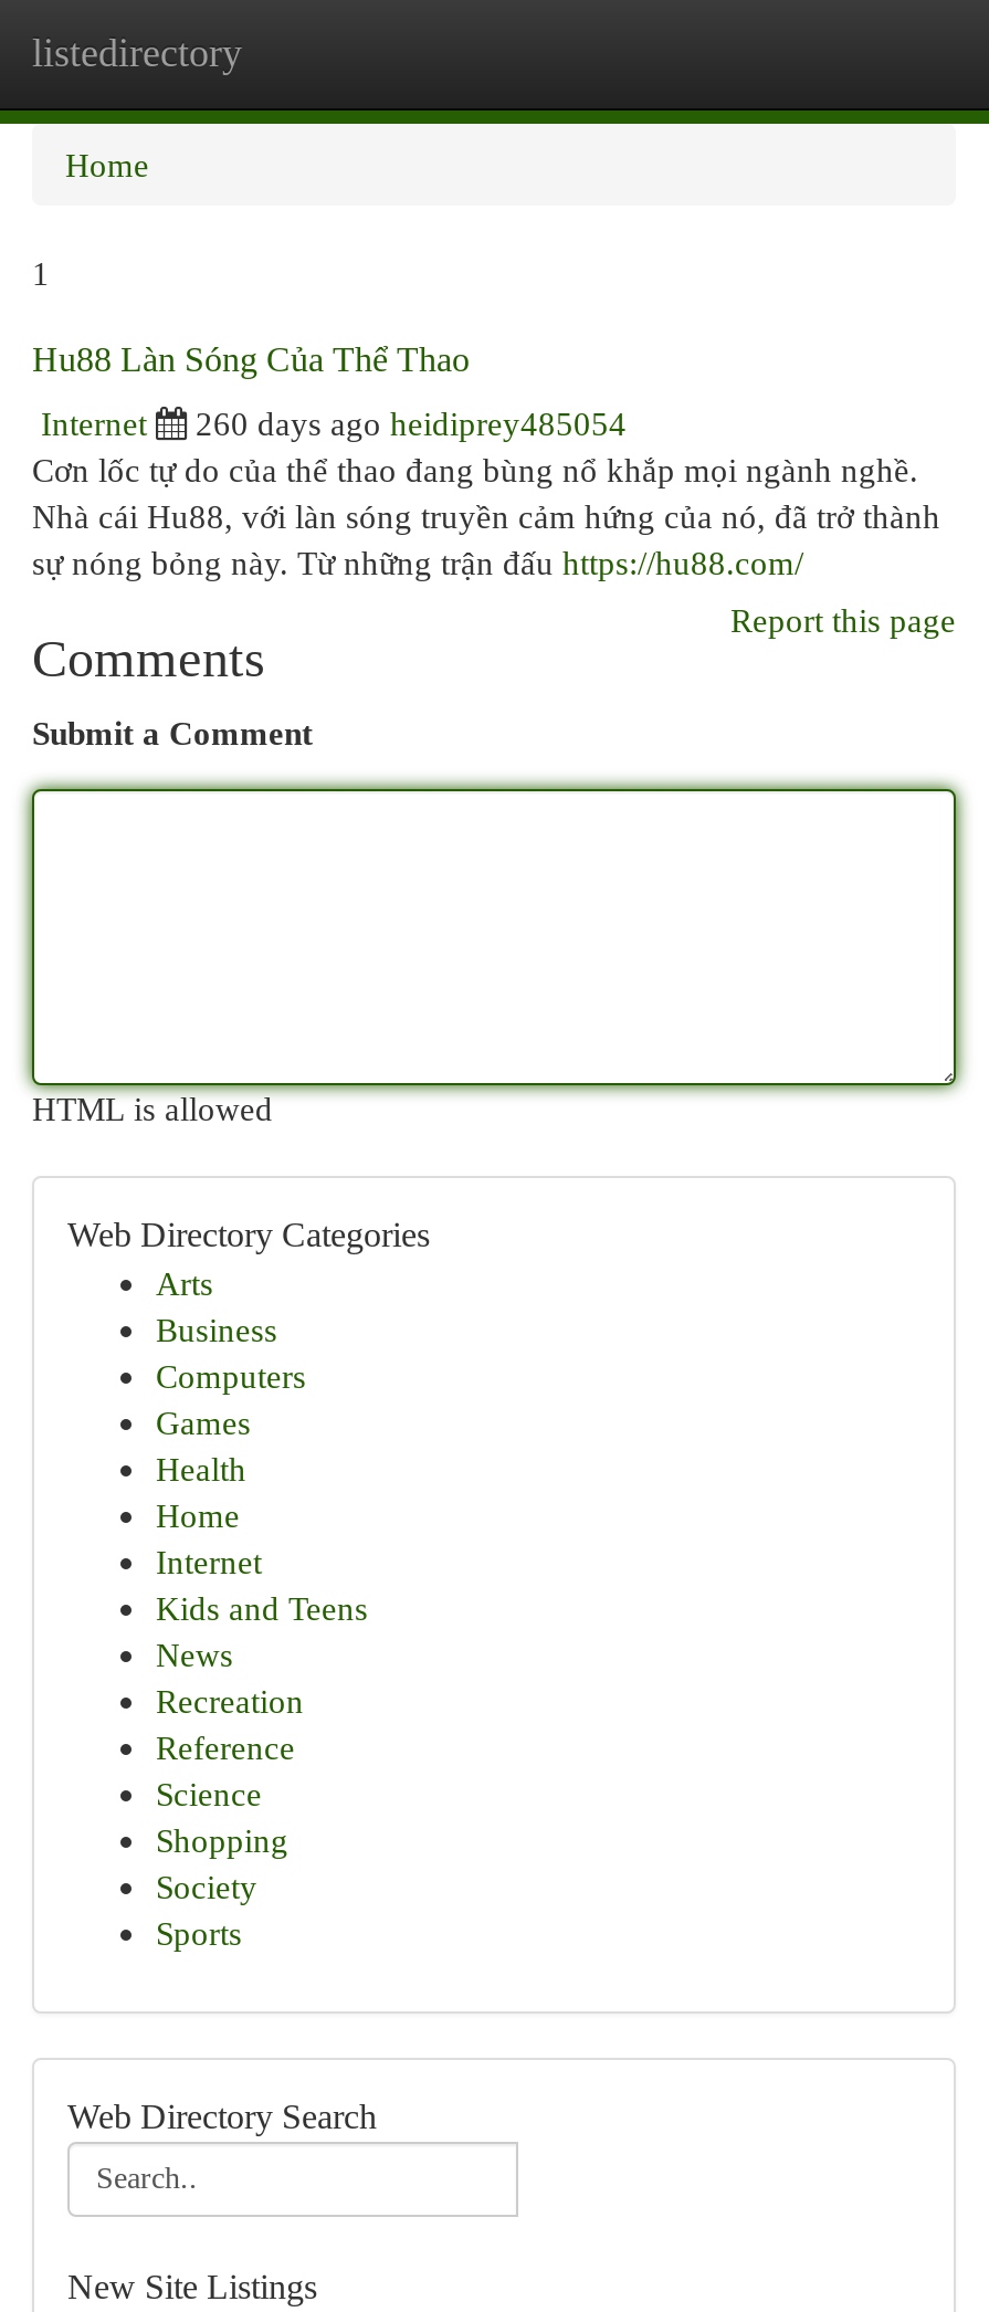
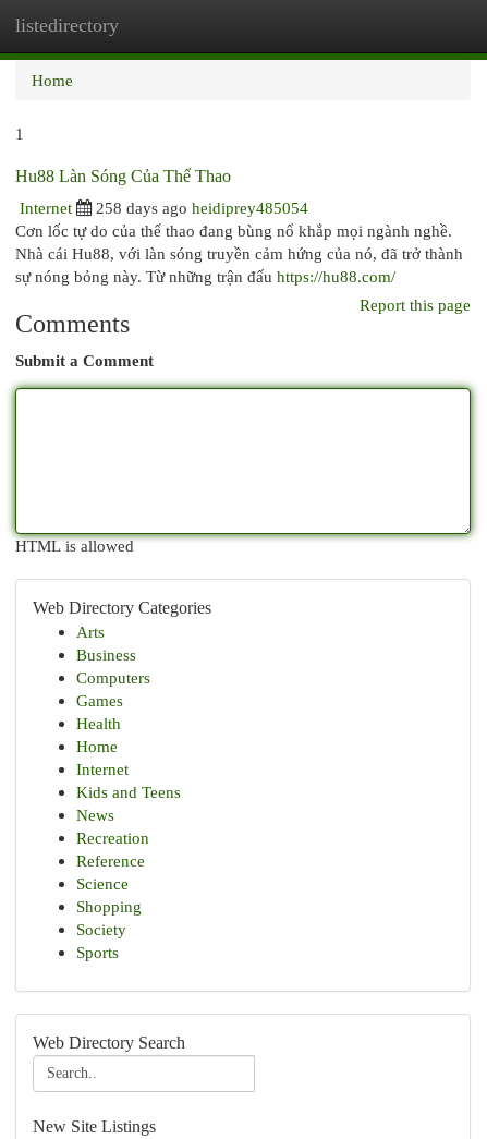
- 260 days ago heidiprey485054
+ 258 days ago heidiprey485054
